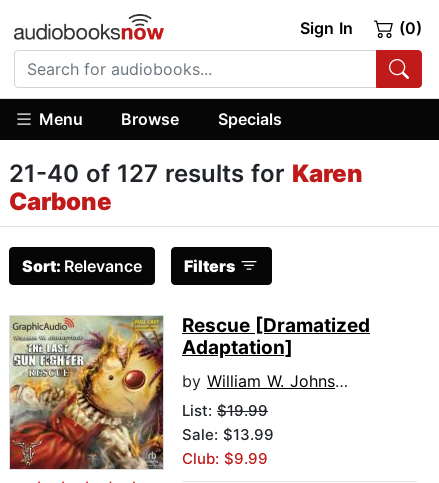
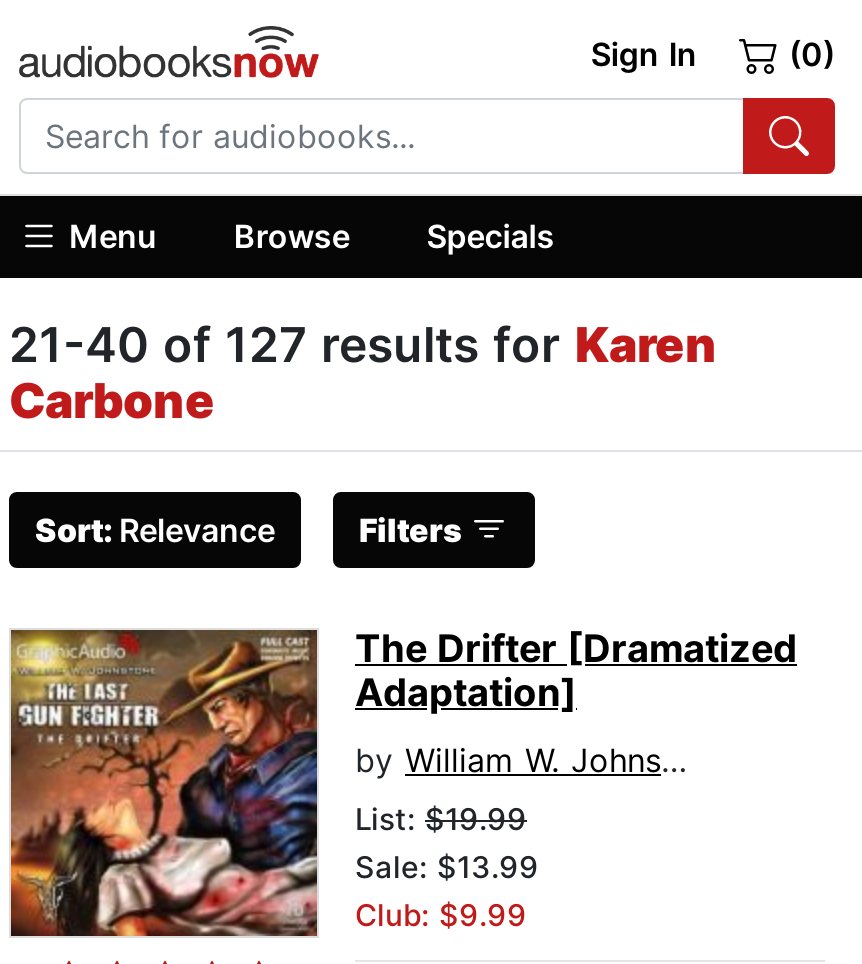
- [image]
- Rescue [Dramatized
+ [image]
+ The Drifter [Dramatized
